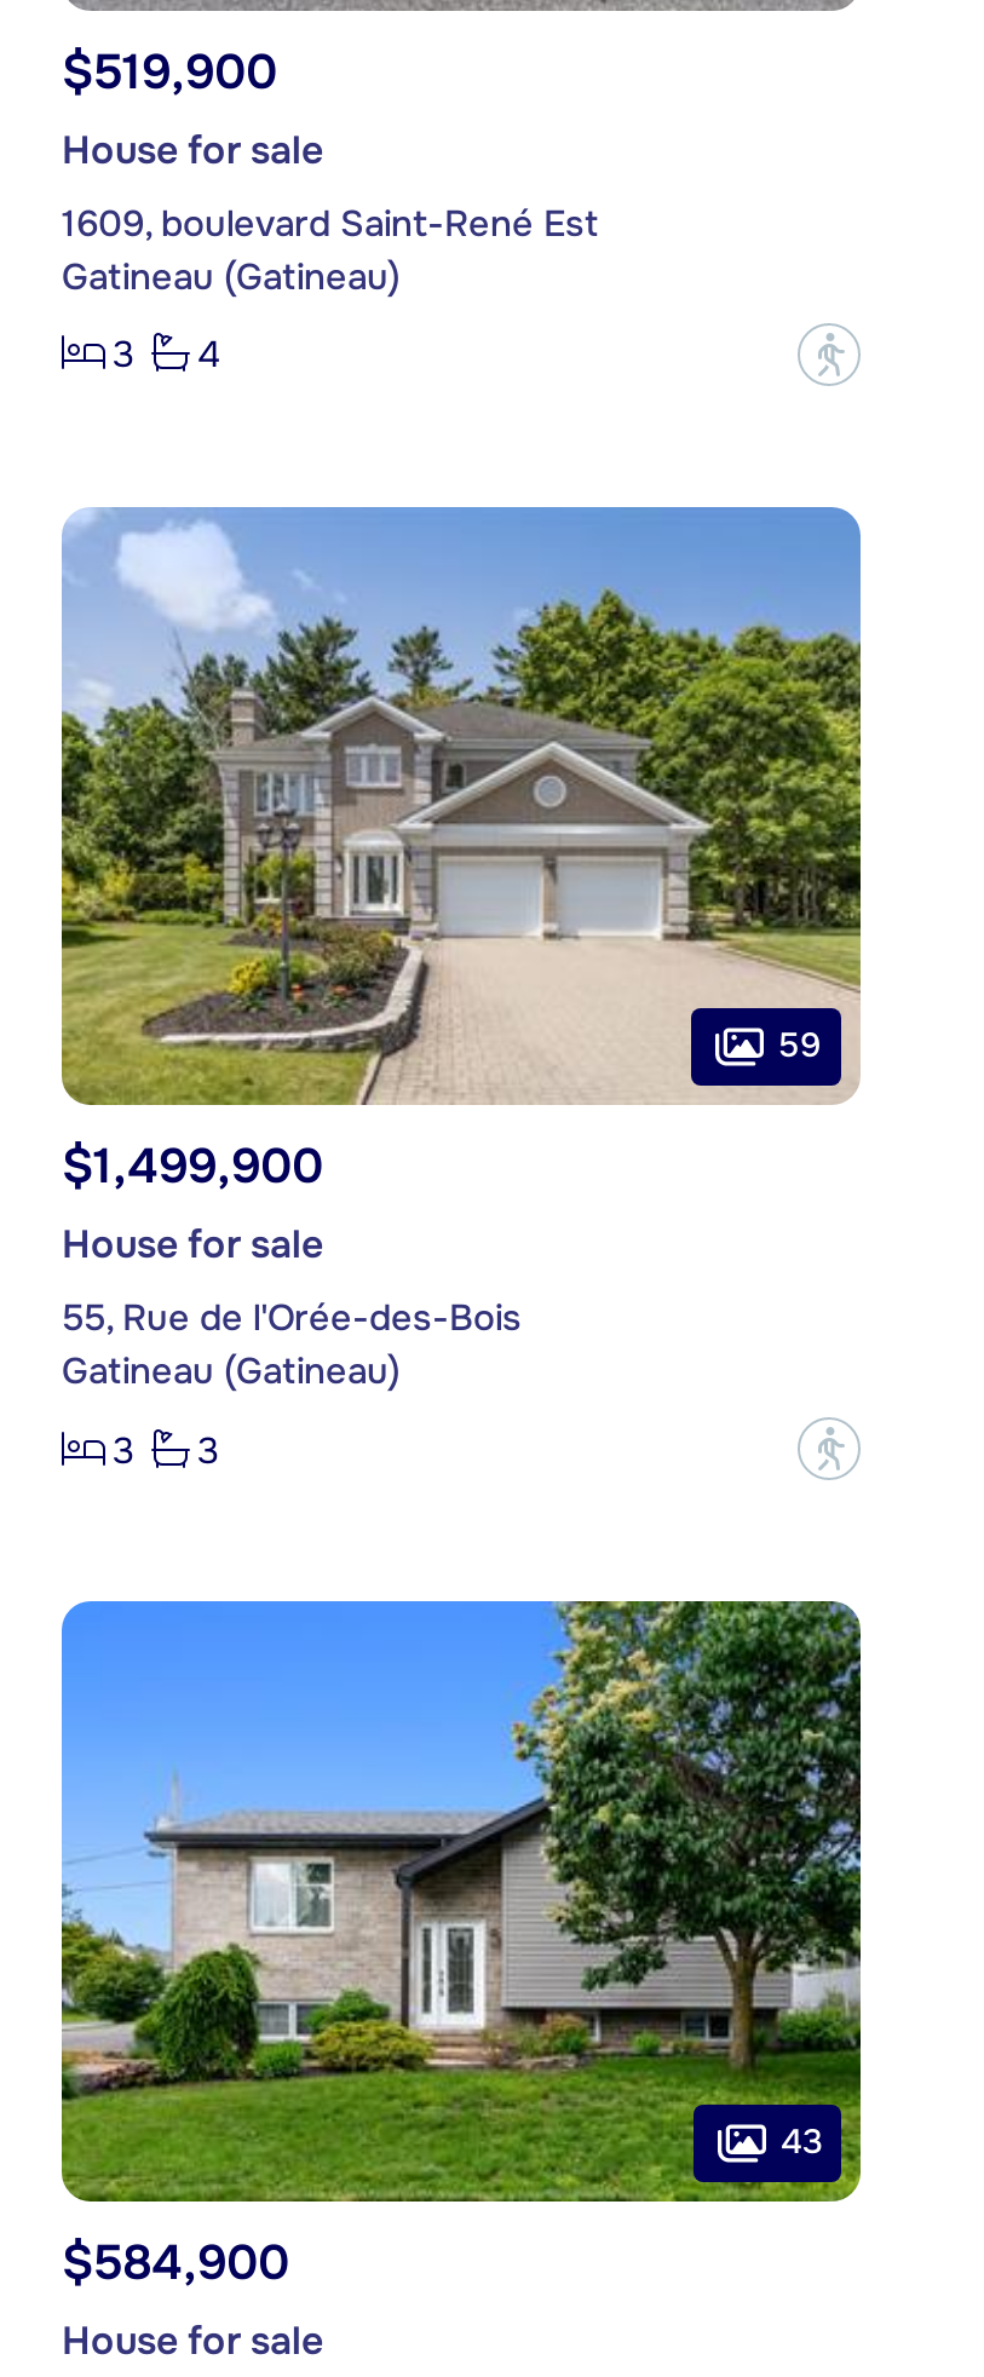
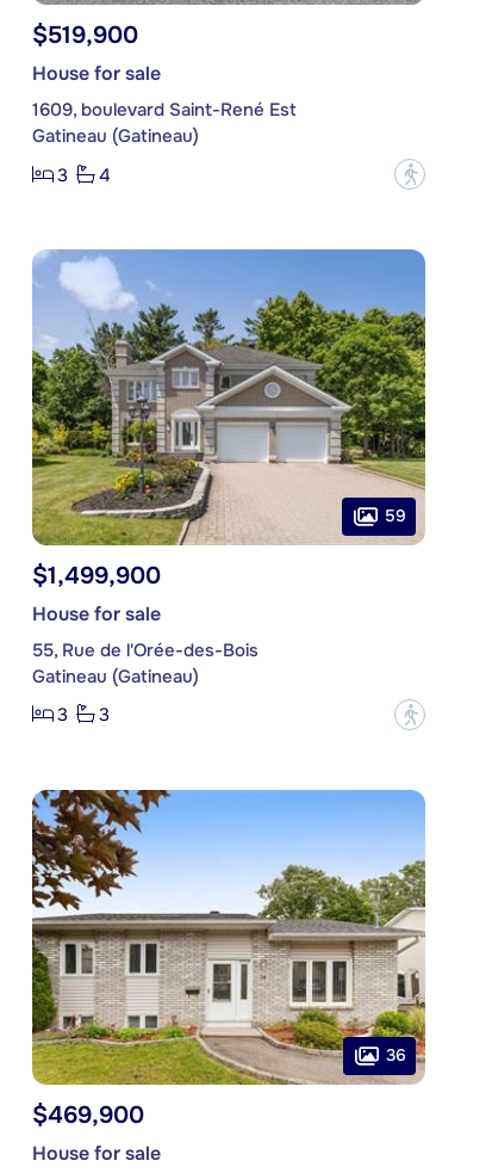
- [image]
- 43
+ [image]
+ 36

- $584,900
+ $469,900
